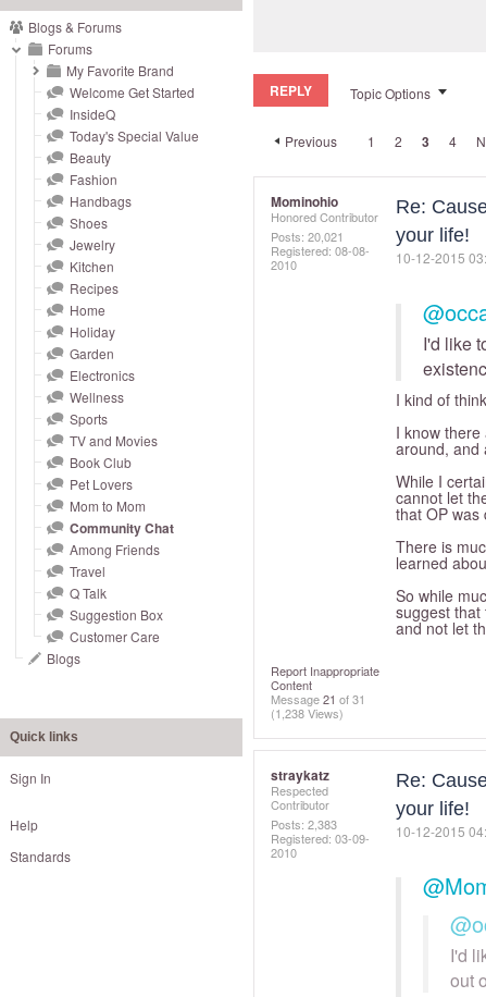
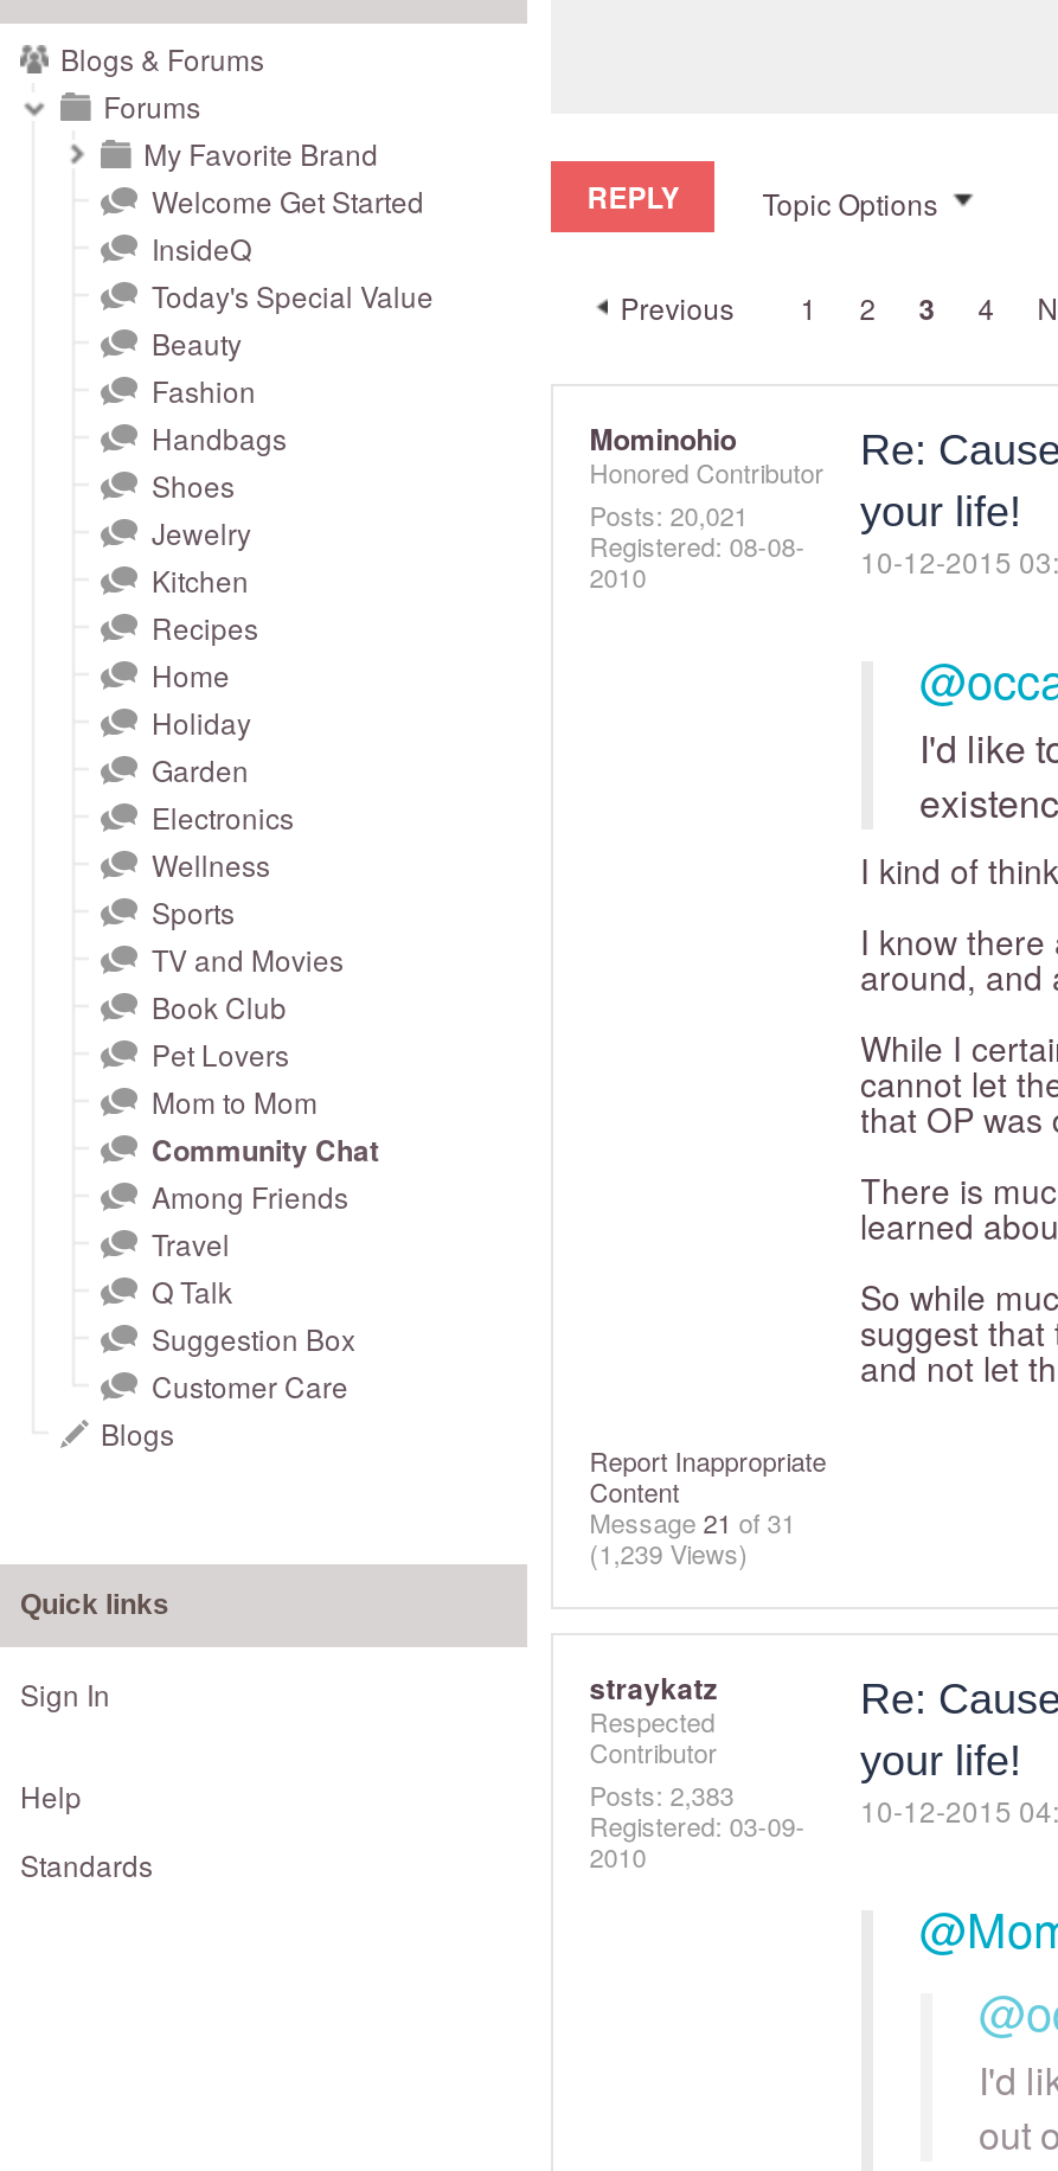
- (1,238 Views)
+ (1,239 Views)
